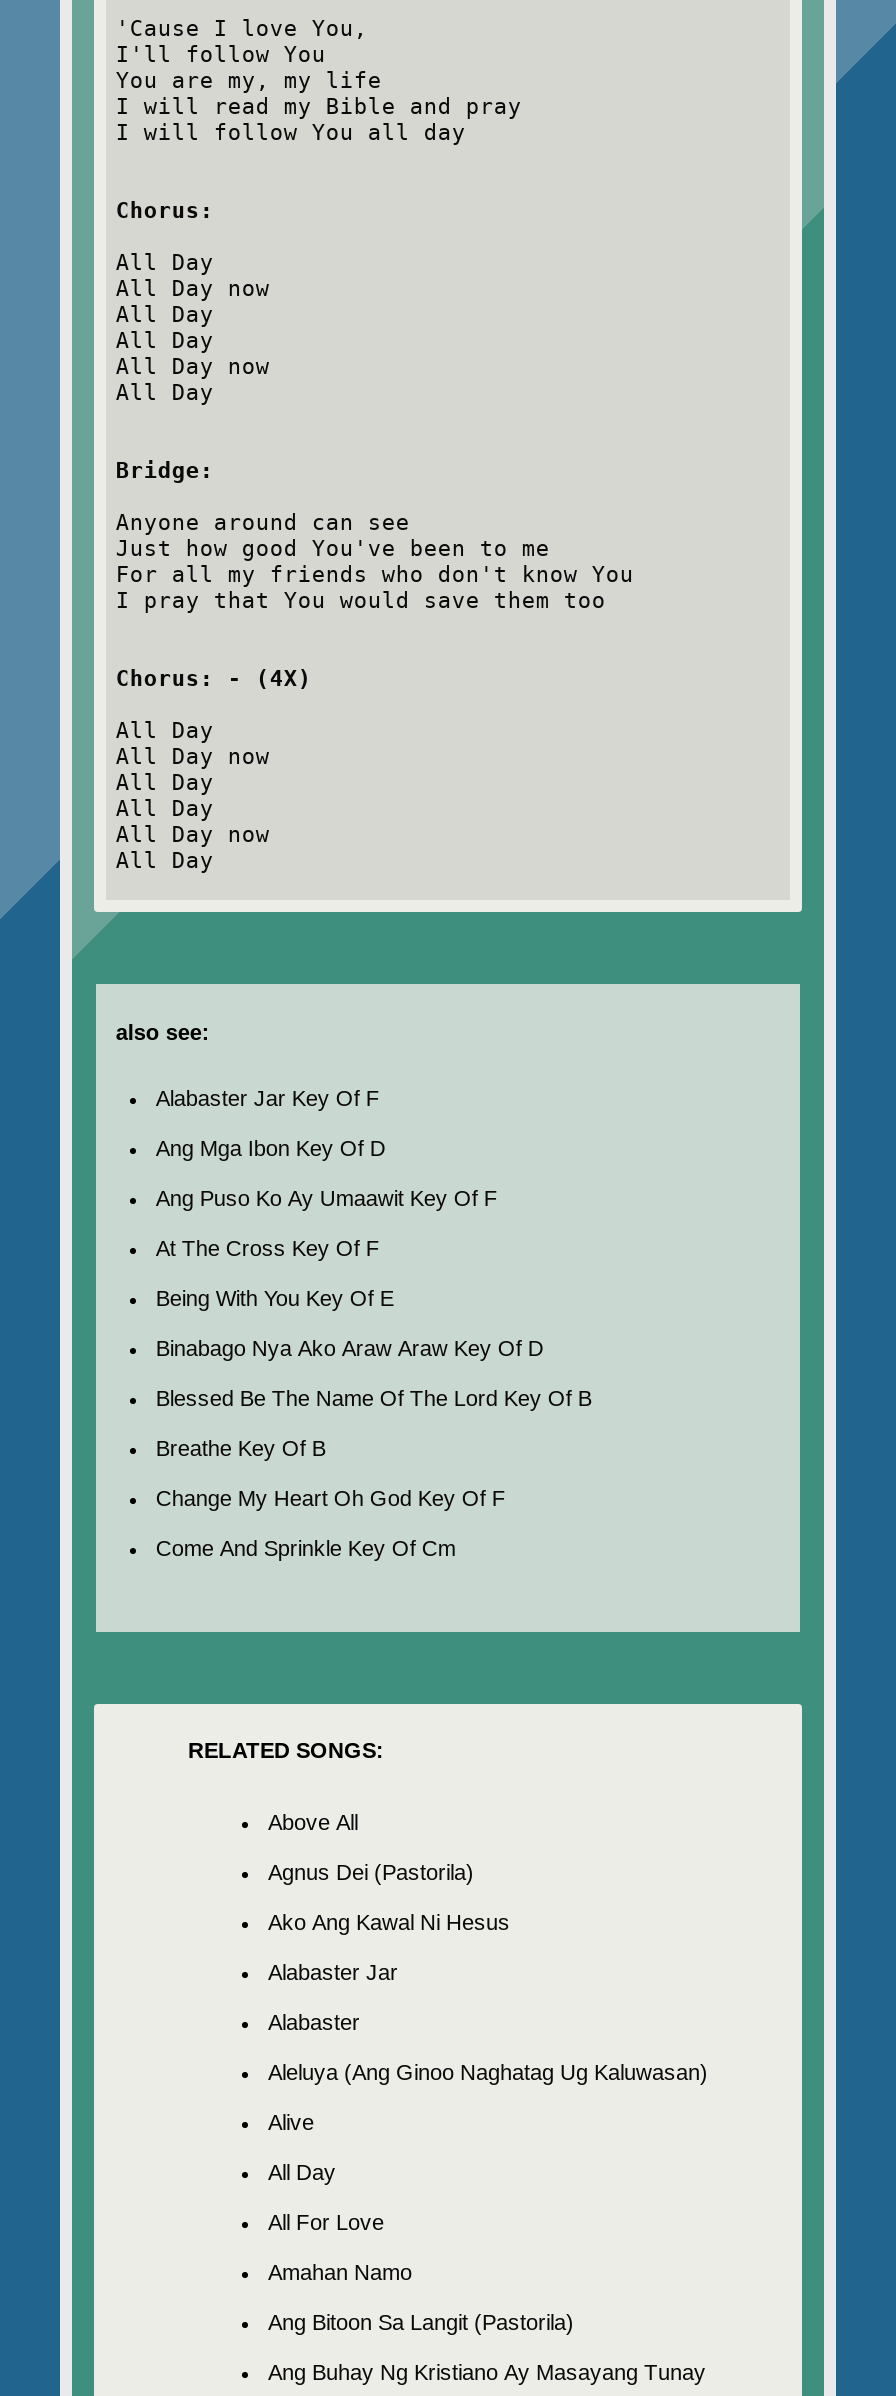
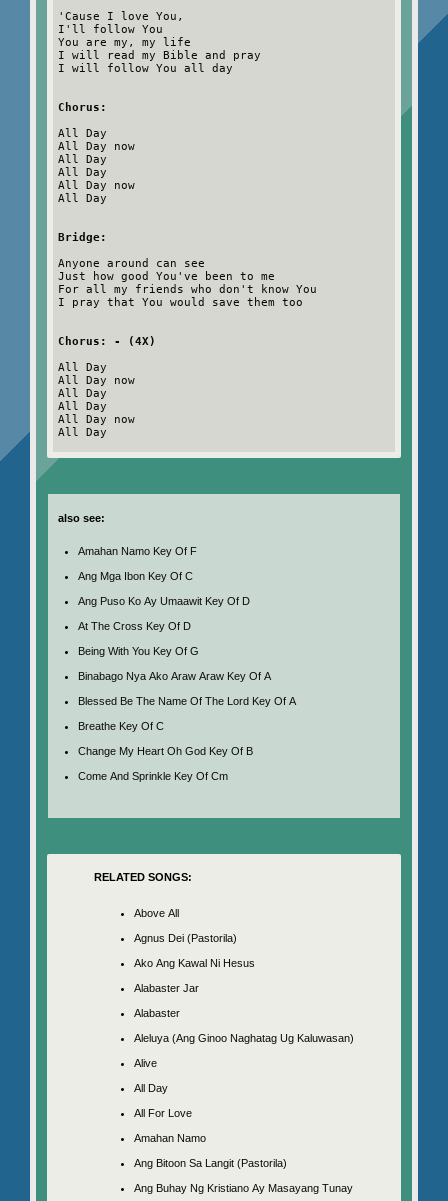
- Alabaster Jar Key Of F
+ Amahan Namo Key Of F

- Ang Mga Ibon Key Of D
+ Ang Mga Ibon Key Of C

- Ang Puso Ko Ay Umaawit Key Of F
+ Ang Puso Ko Ay Umaawit Key Of D

- At The Cross Key Of F
+ At The Cross Key Of D

- Being With You Key Of E
+ Being With You Key Of G

- Binabago Nya Ako Araw Araw Key Of D
+ Binabago Nya Ako Araw Araw Key Of A

- Blessed Be The Name Of The Lord Key Of B
+ Blessed Be The Name Of The Lord Key Of A

- Breathe Key Of B
+ Breathe Key Of C

- Change My Heart Oh God Key Of F
+ Change My Heart Oh God Key Of B
